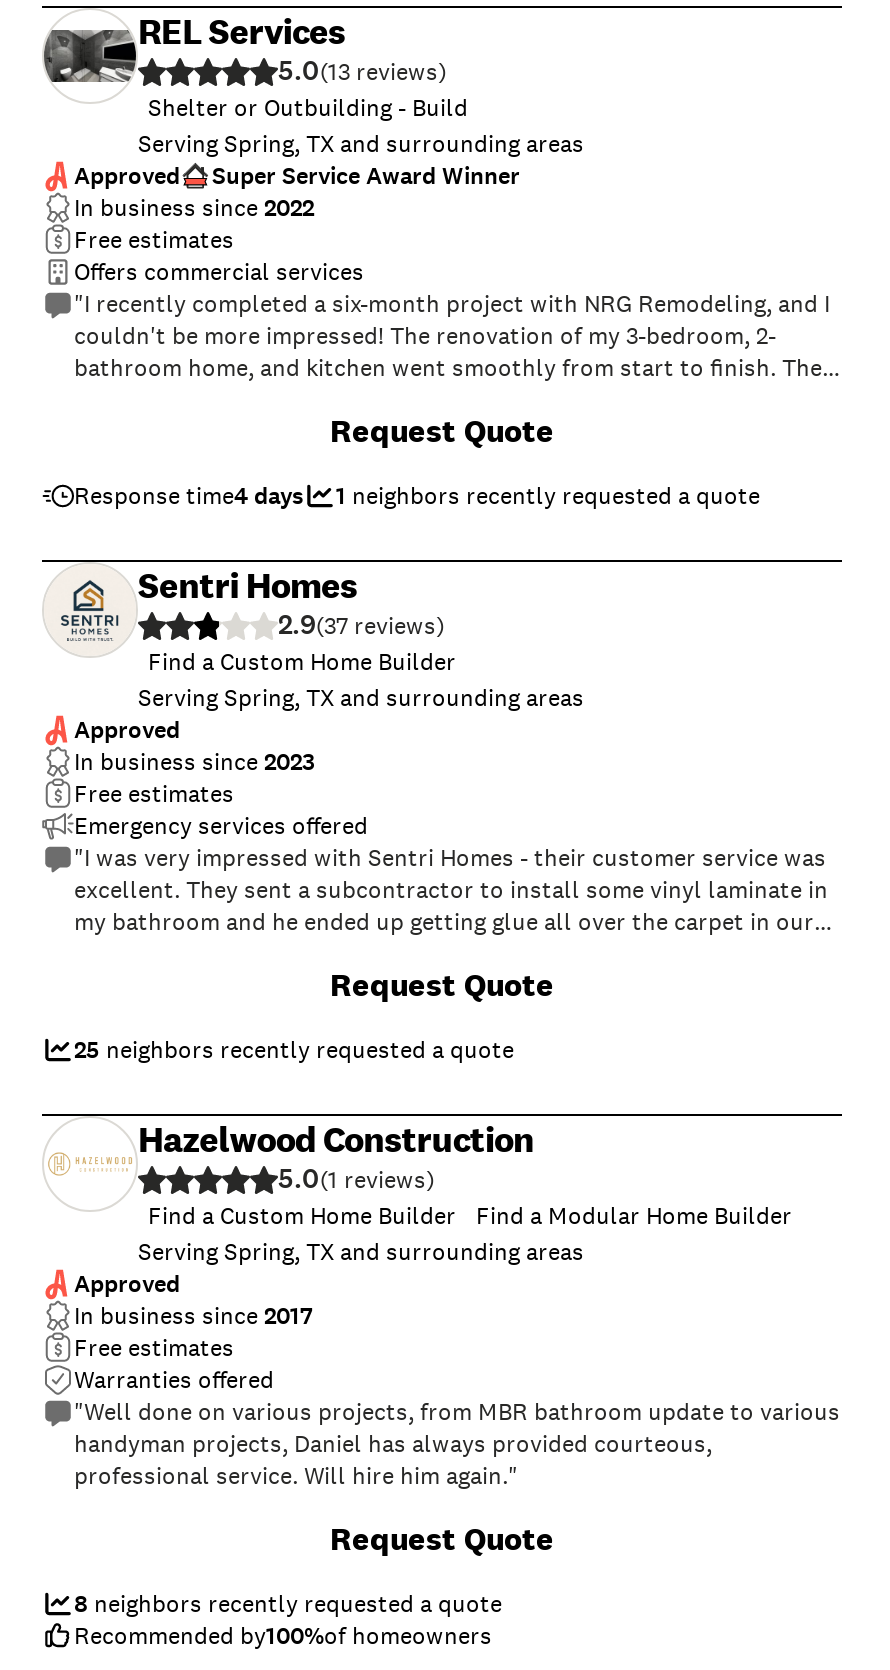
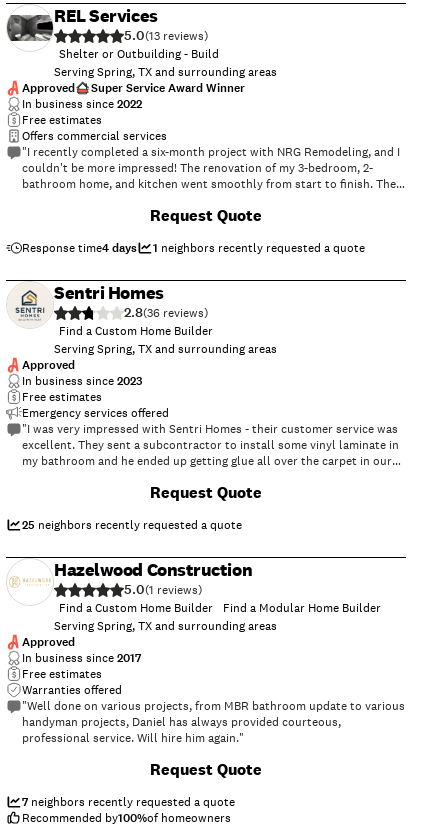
- 2.9(37
+ 2.8(36

- 8 neighbors recently requested a quote
+ 7 neighbors recently requested a quote
